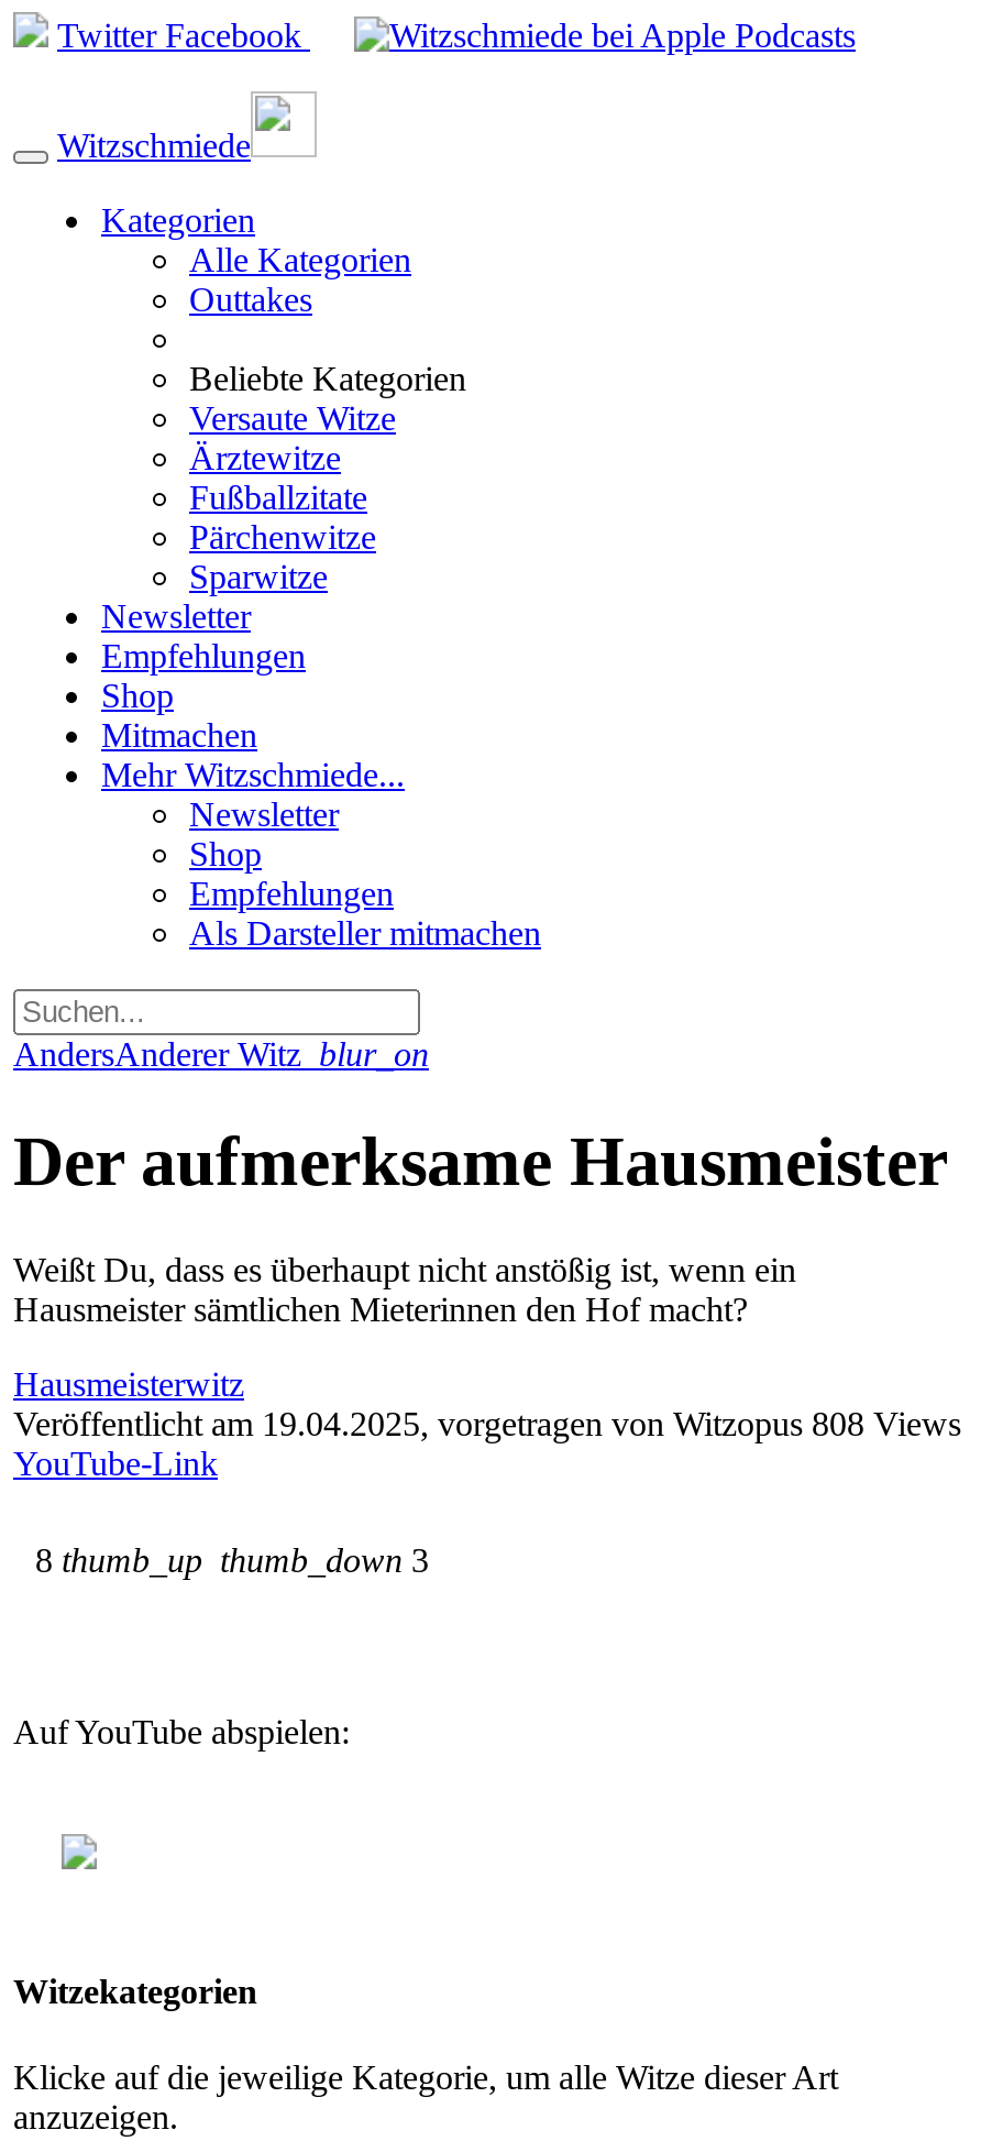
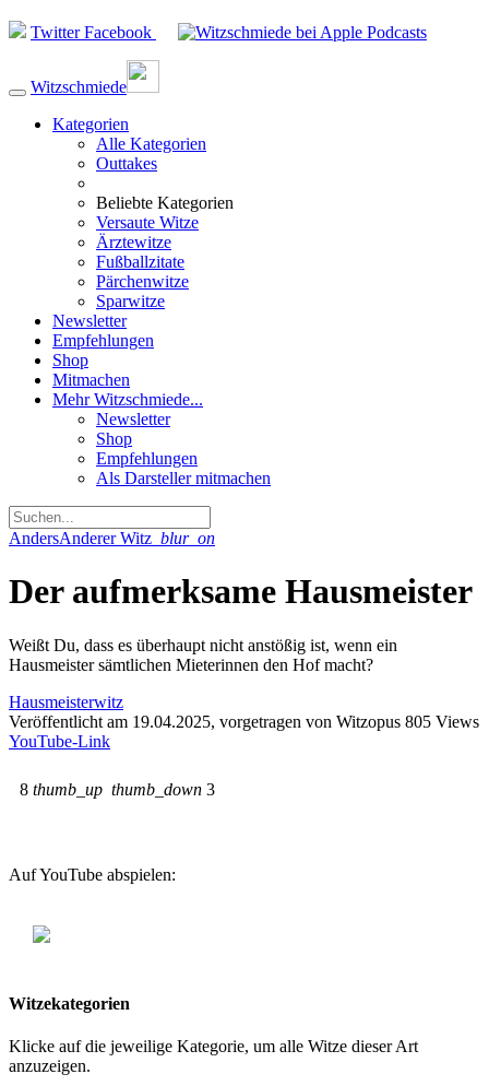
- Veröffentlicht am 19.04.2025, vorgetragen von Witzopus 808 Views
+ Veröffentlicht am 19.04.2025, vorgetragen von Witzopus 805 Views
